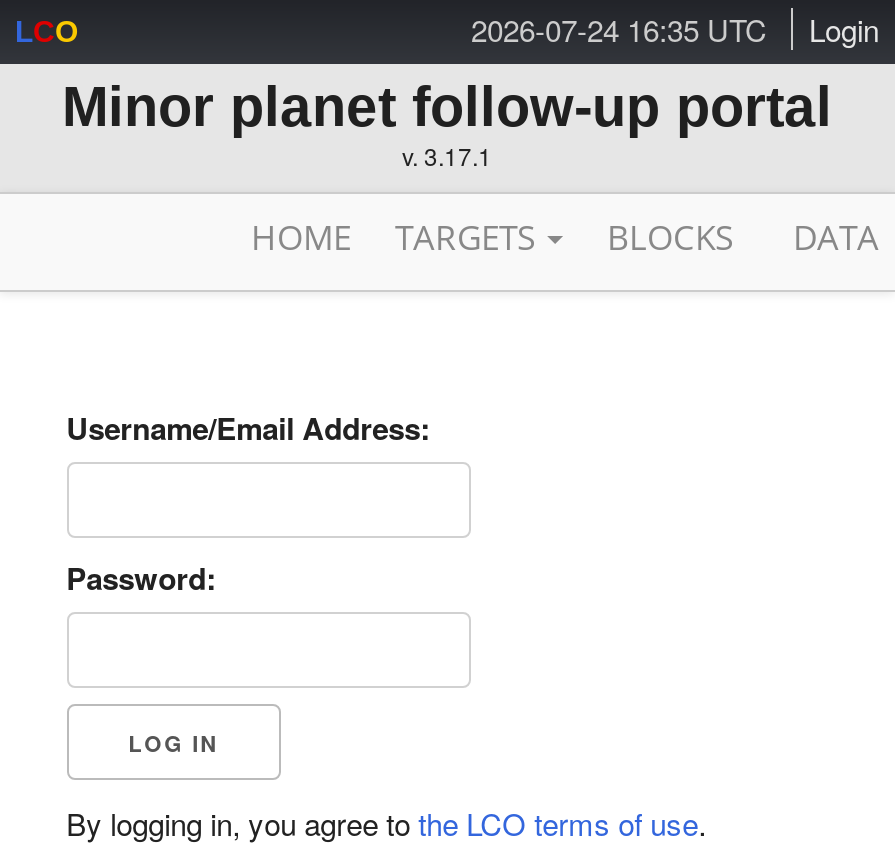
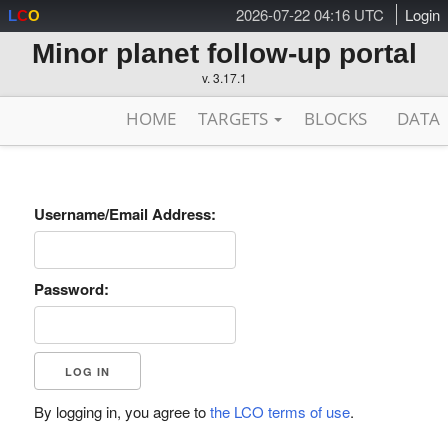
- 2026-07-24 16:35 UTC Login
+ 2026-07-22 04:16 UTC Login
